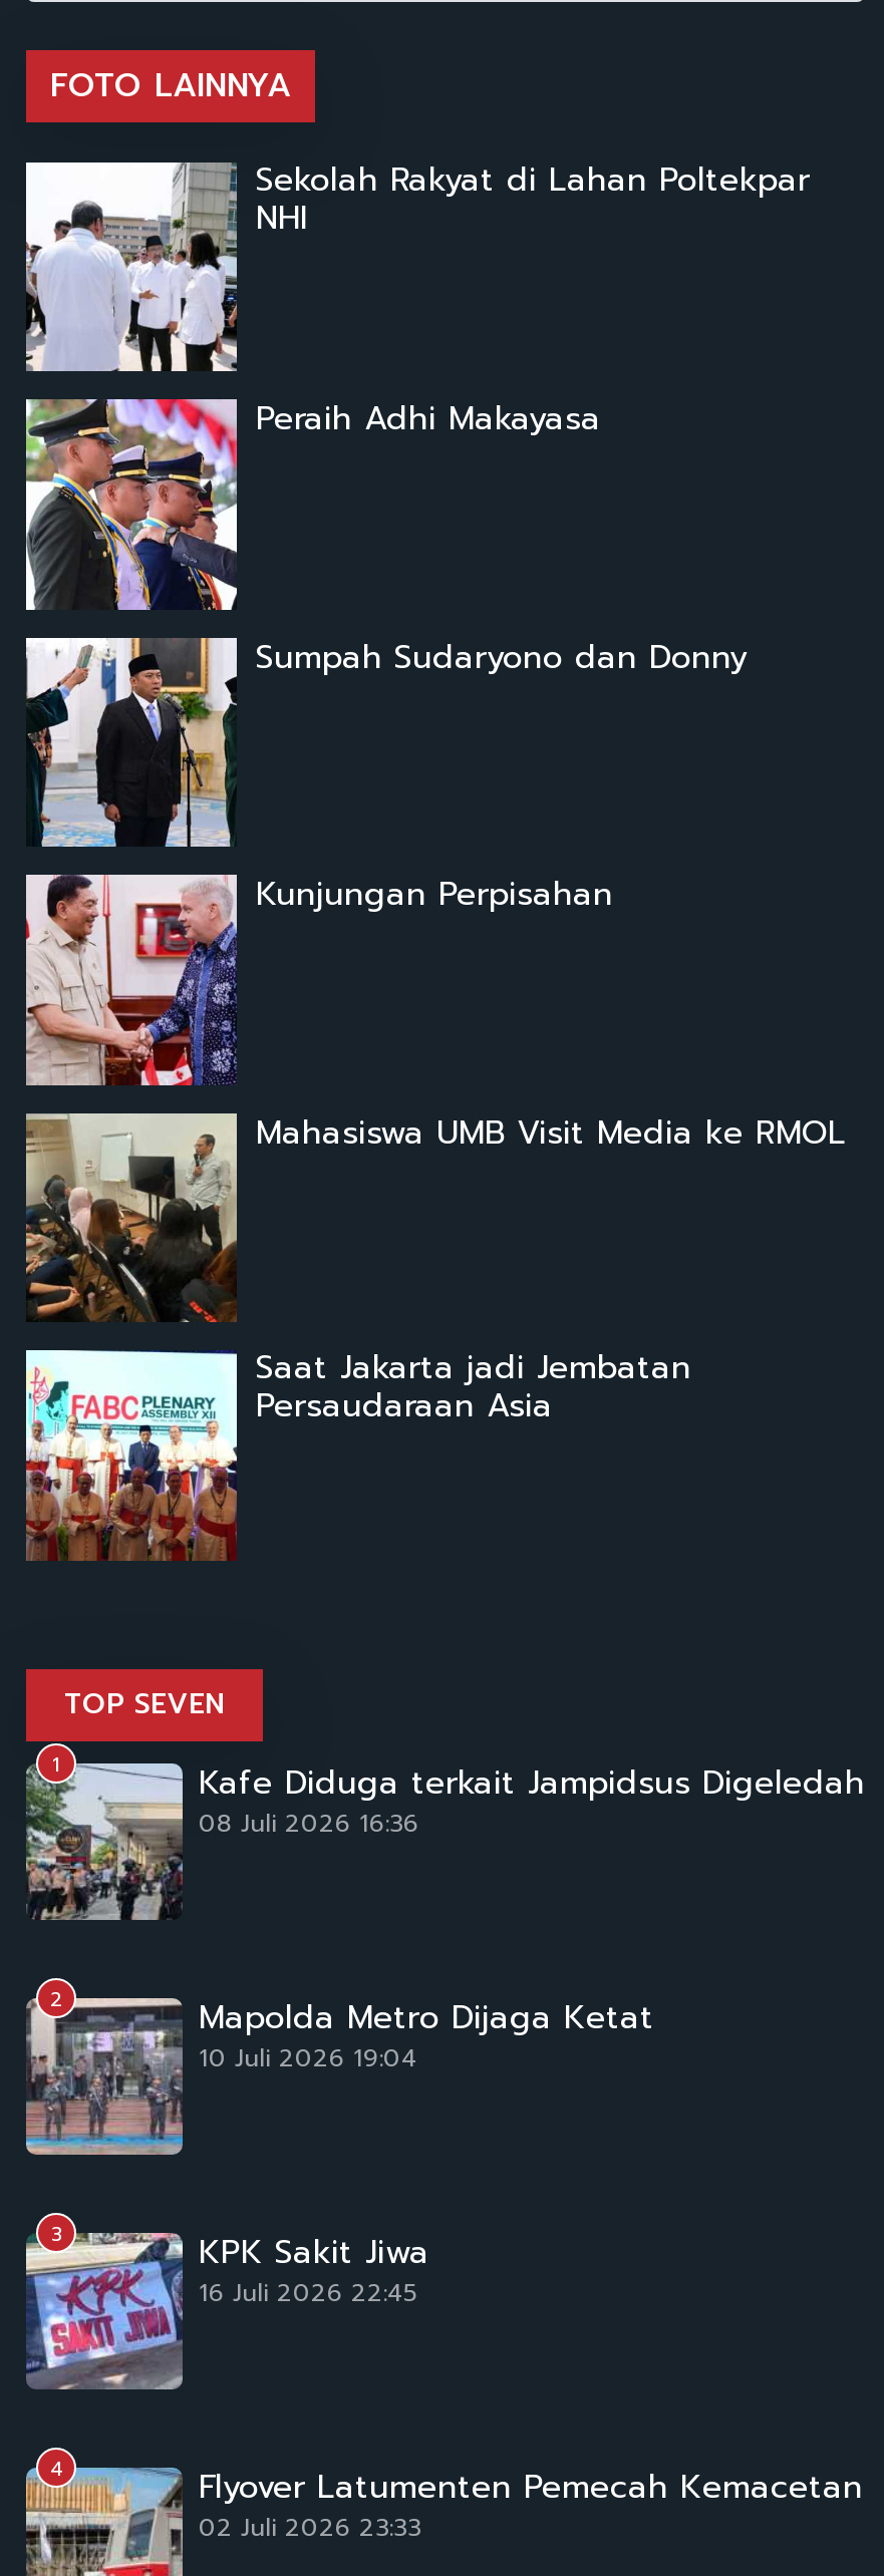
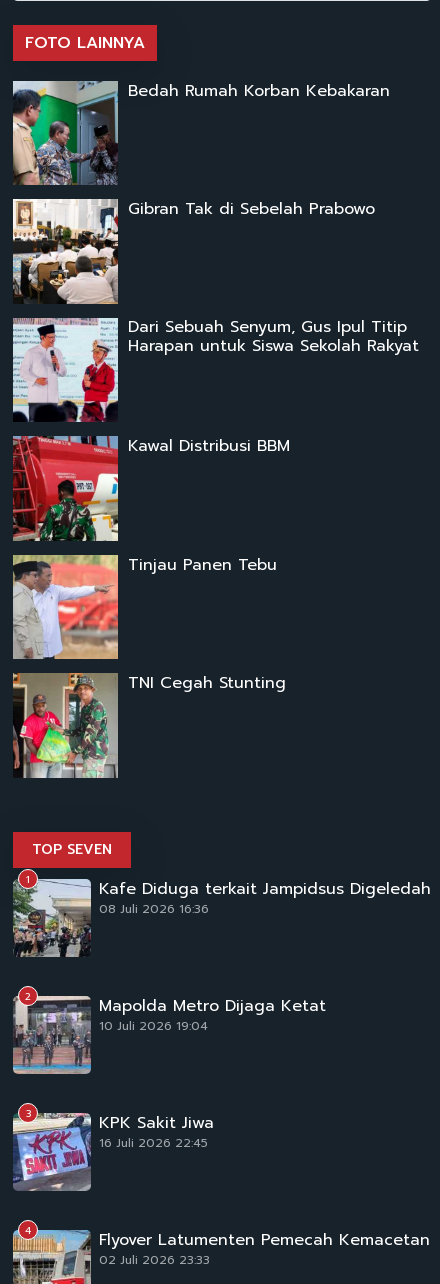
- [image]
- Sekolah Rakyat di Lahan Poltekpar
- NHI
+ [image]
+ Bedah Rumah Korban Kebakaran

- [image]
- Peraih Adhi Makayasa
+ [image]
+ Gibran Tak di Sebelah Prabowo

- [image]
- Sumpah Sudaryono dan Donny
+ [image]
+ Dari Sebuah Senyum, Gus Ipul Titip
+ Harapan untuk Siswa Sekolah Rakyat

- [image]
- Kunjungan Perpisahan
+ [image]
+ Kawal Distribusi BBM

- [image]
- Mahasiswa UMB Visit Media ke RMOL
+ [image]
+ Tinjau Panen Tebu

- [image]
- Saat Jakarta jadi Jembatan
- Persaudaraan Asia
+ [image]
+ TNI Cegah Stunting
